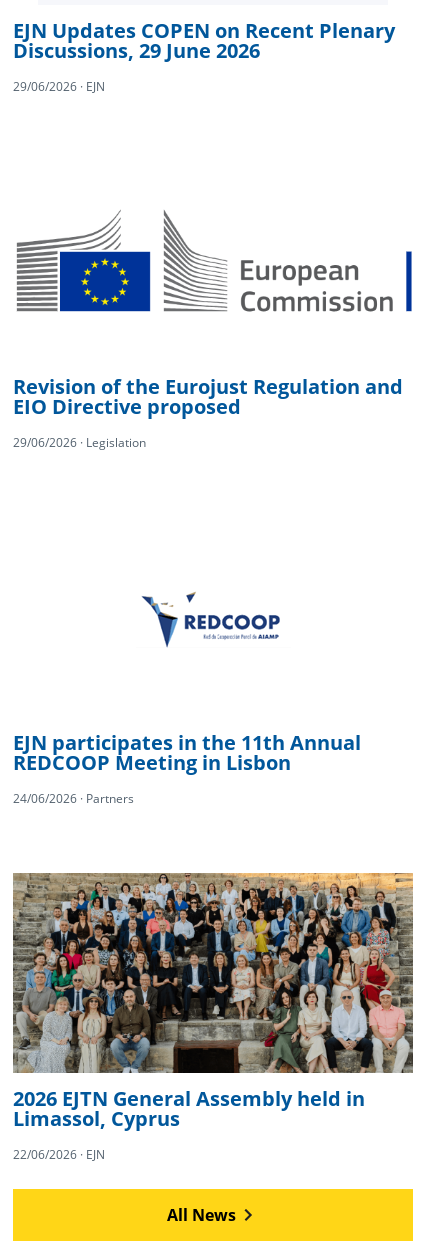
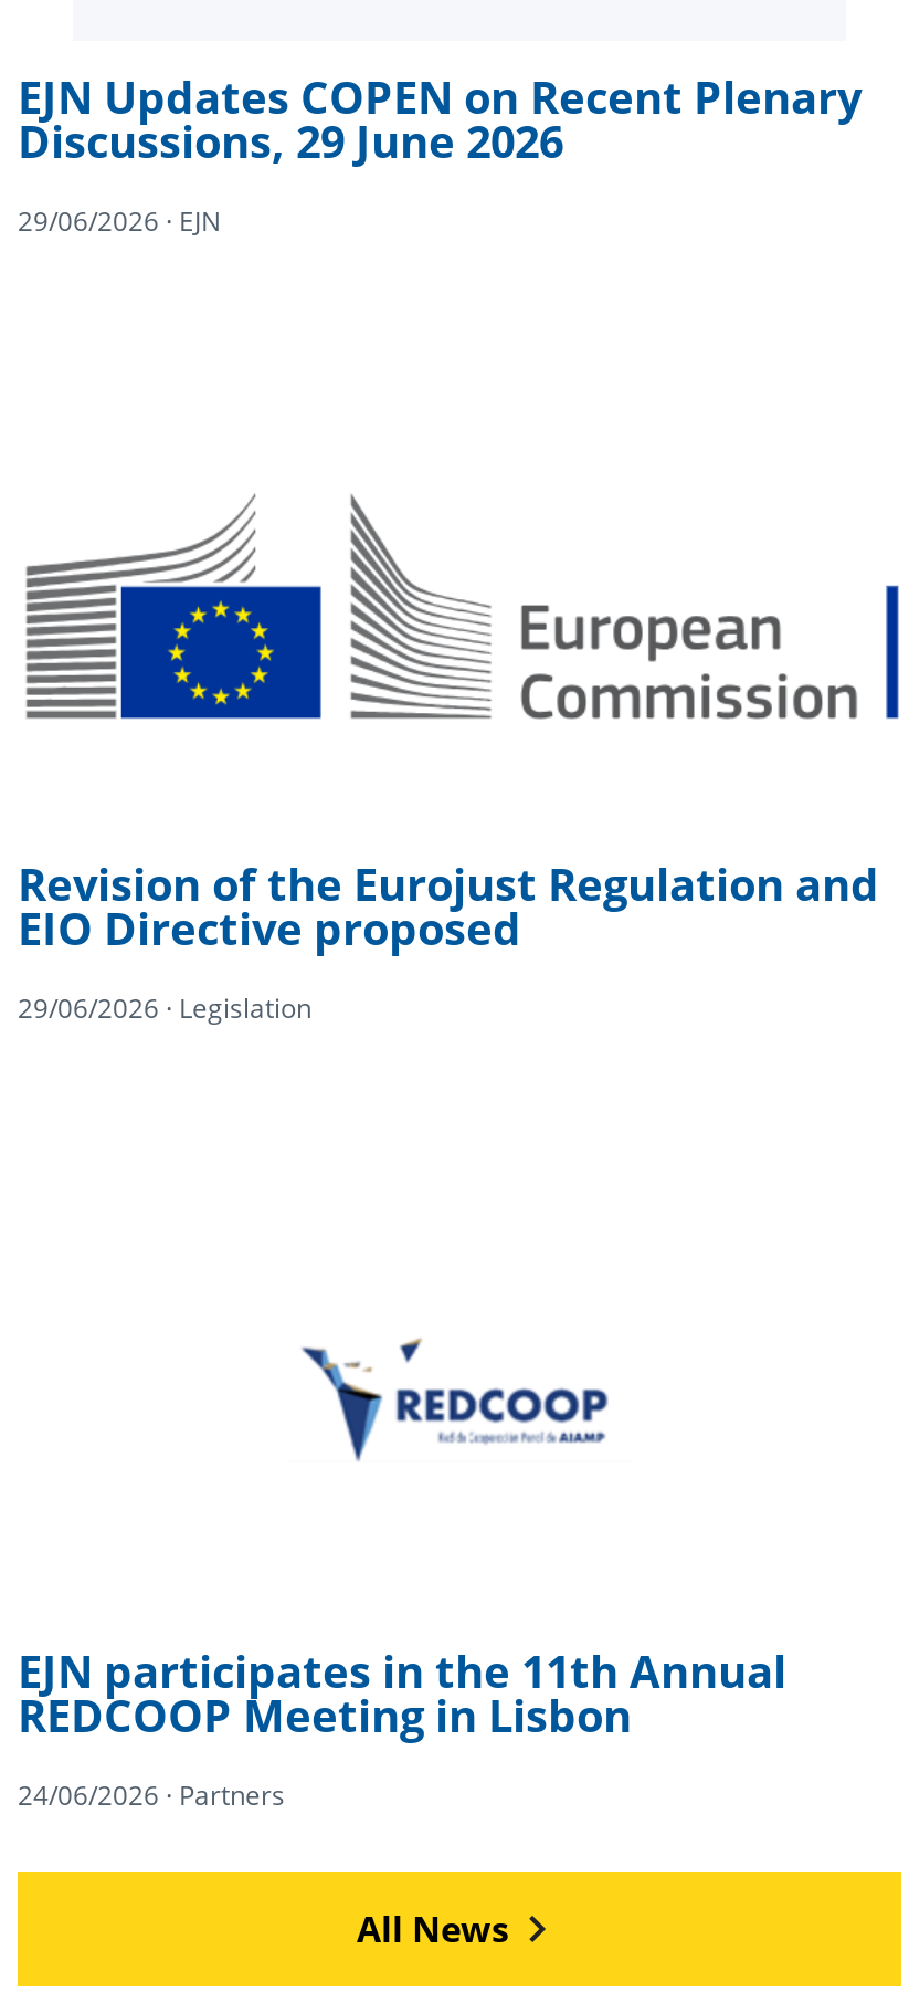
- [image]
- 2026 EJTN General Assembly held in
- Limassol, Cyprus
- 22/06/2026 · EJN
